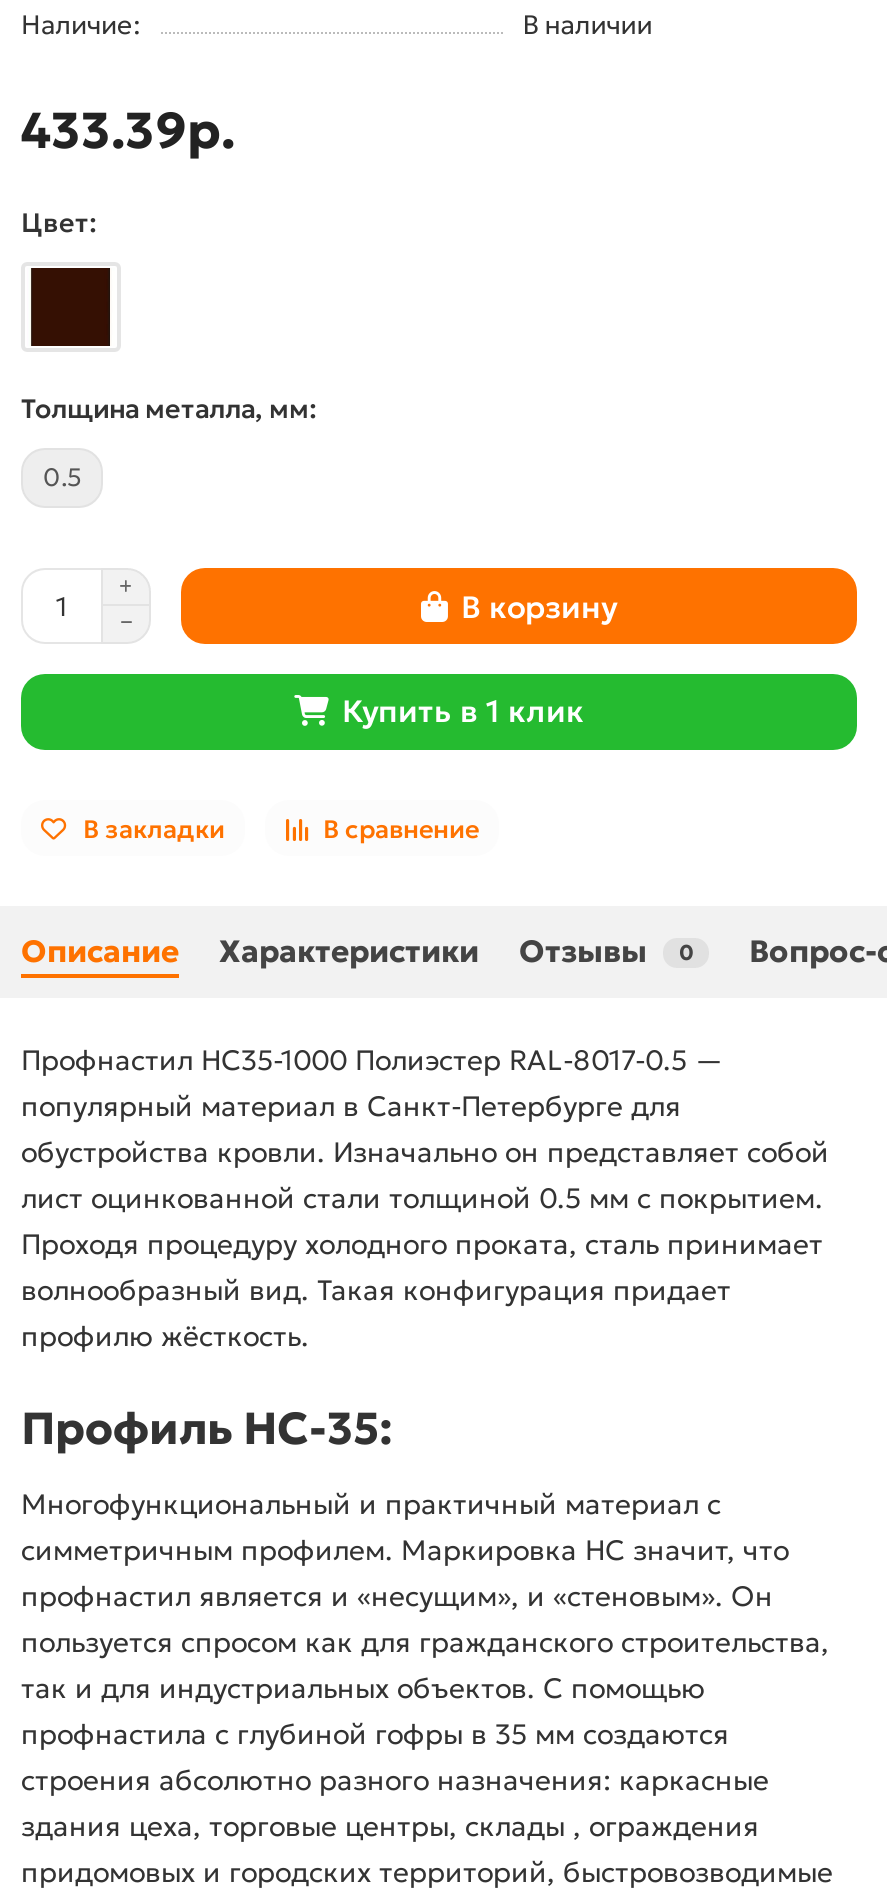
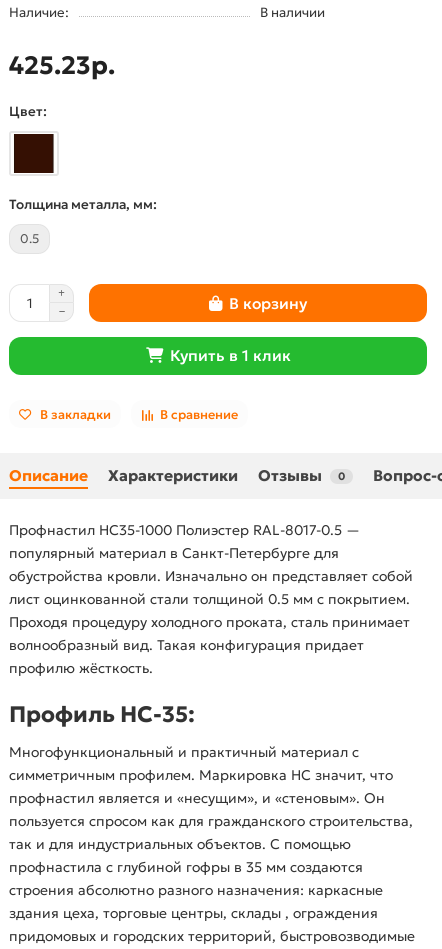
- 433.39р.
+ 425.23р.
